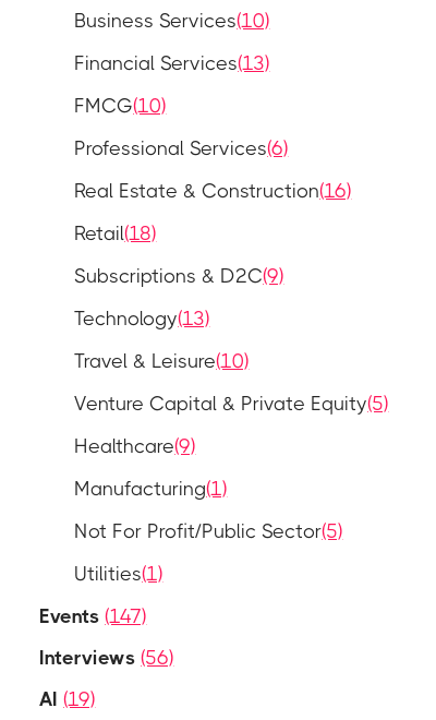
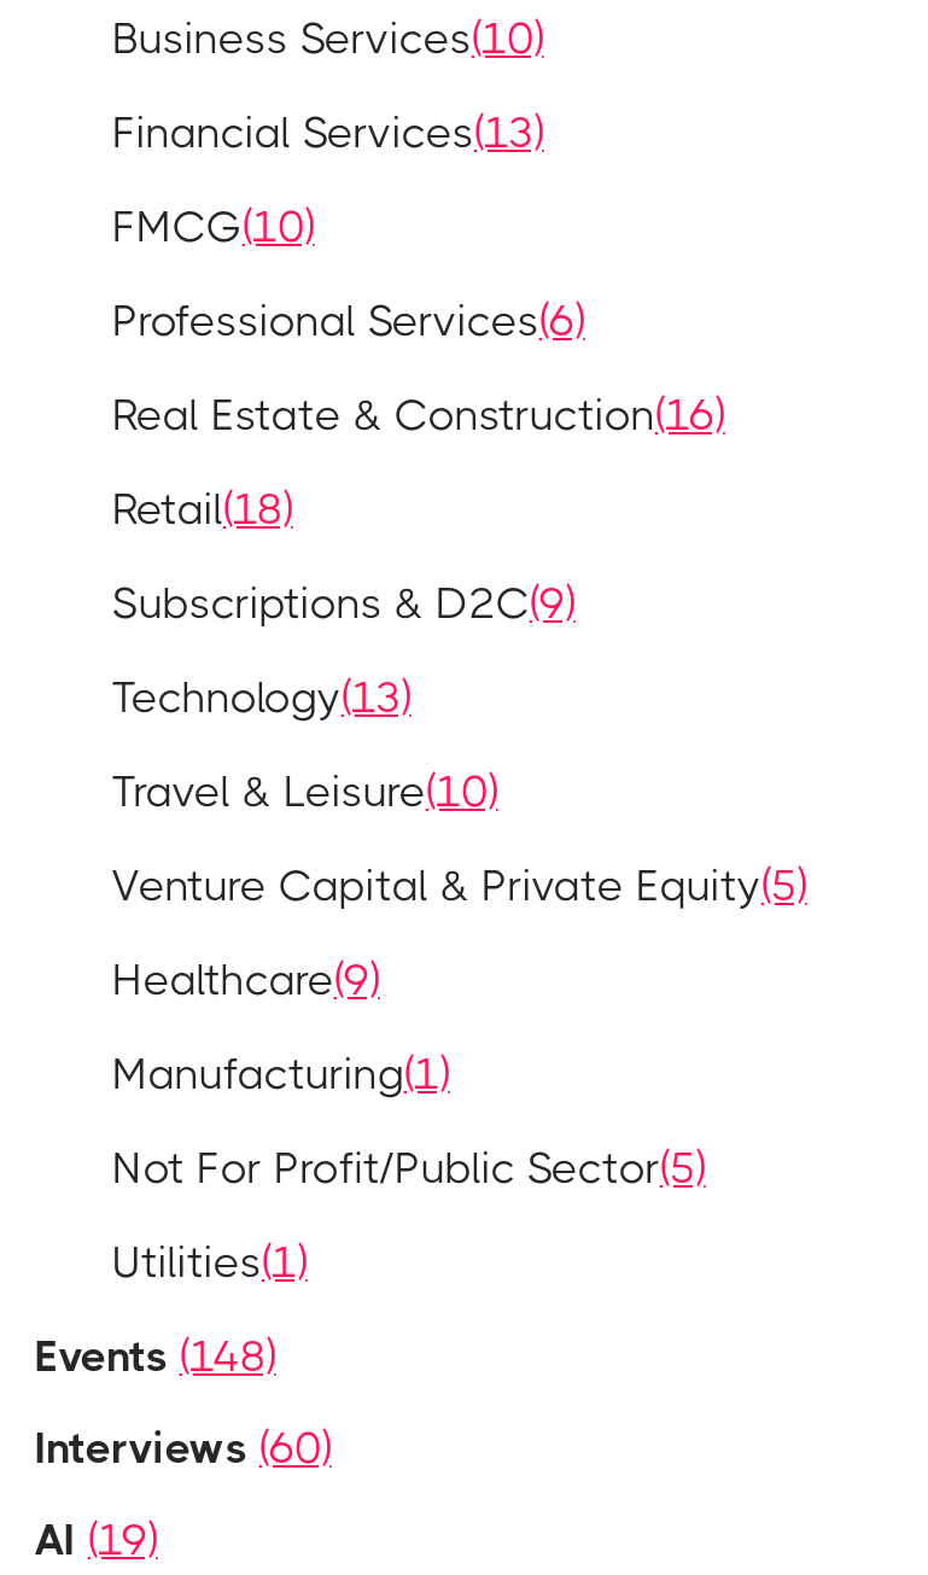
- Events (147)
+ Events (148)

- Interviews (56)
+ Interviews (60)
